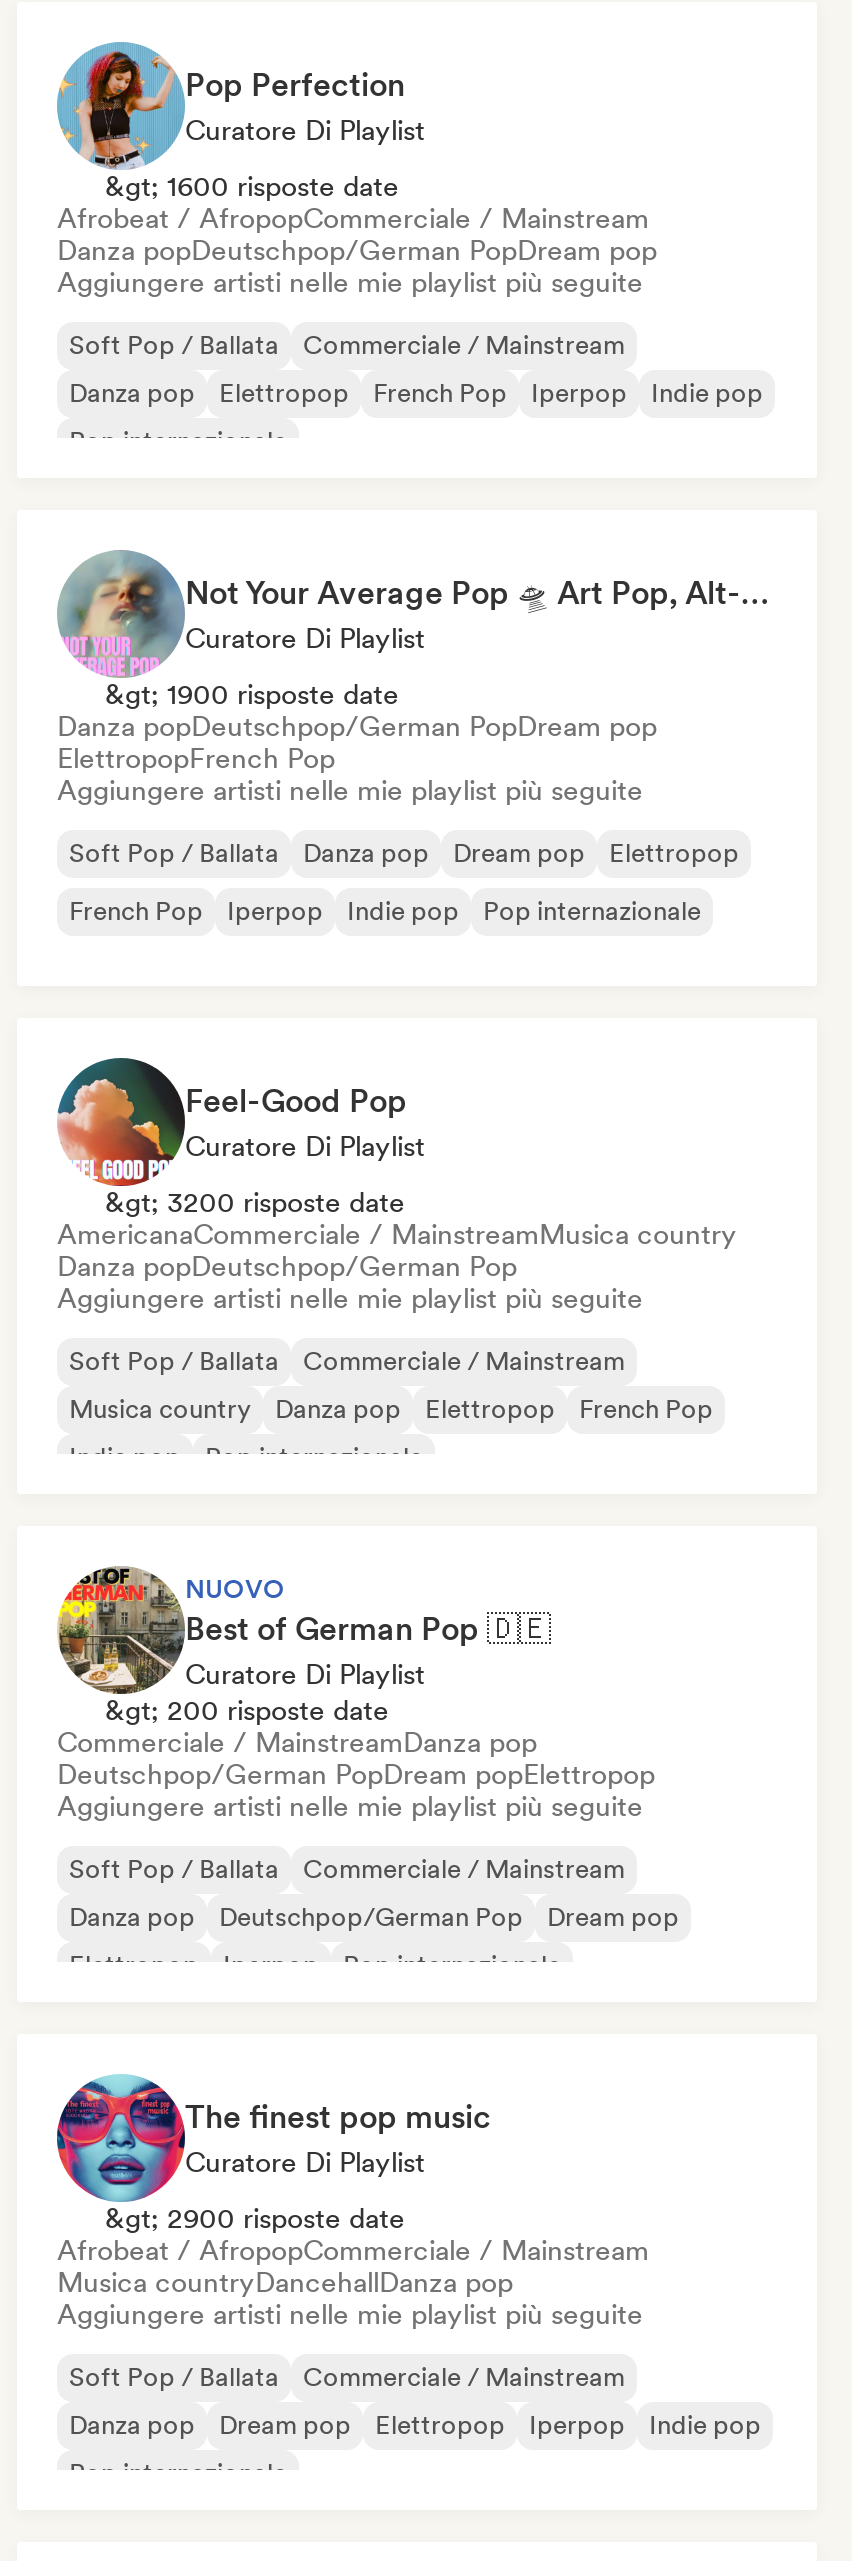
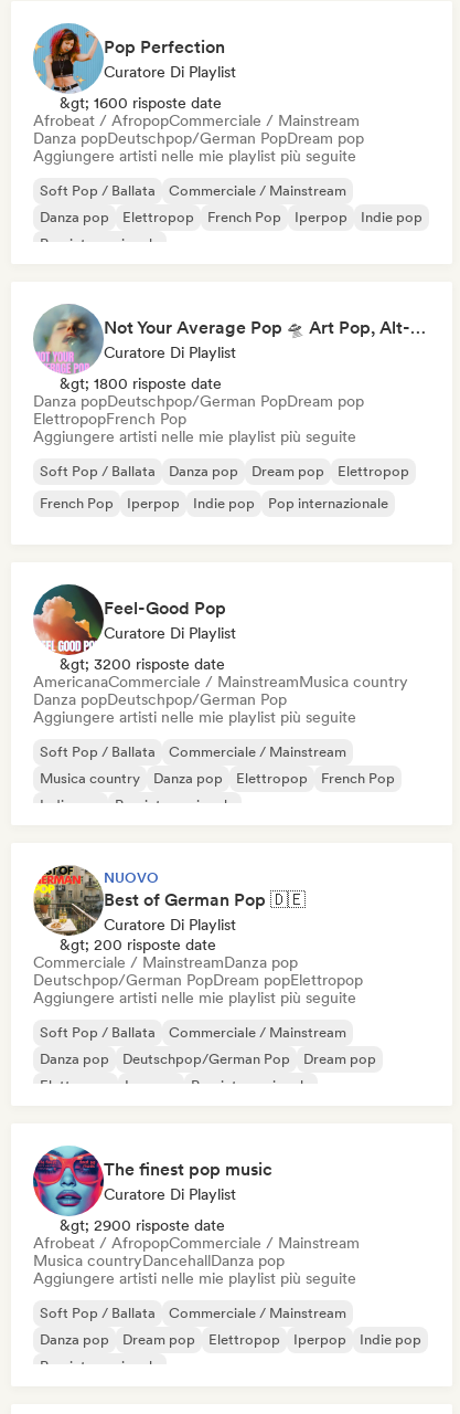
- &gt; 1900 risposte date
+ &gt; 1800 risposte date
